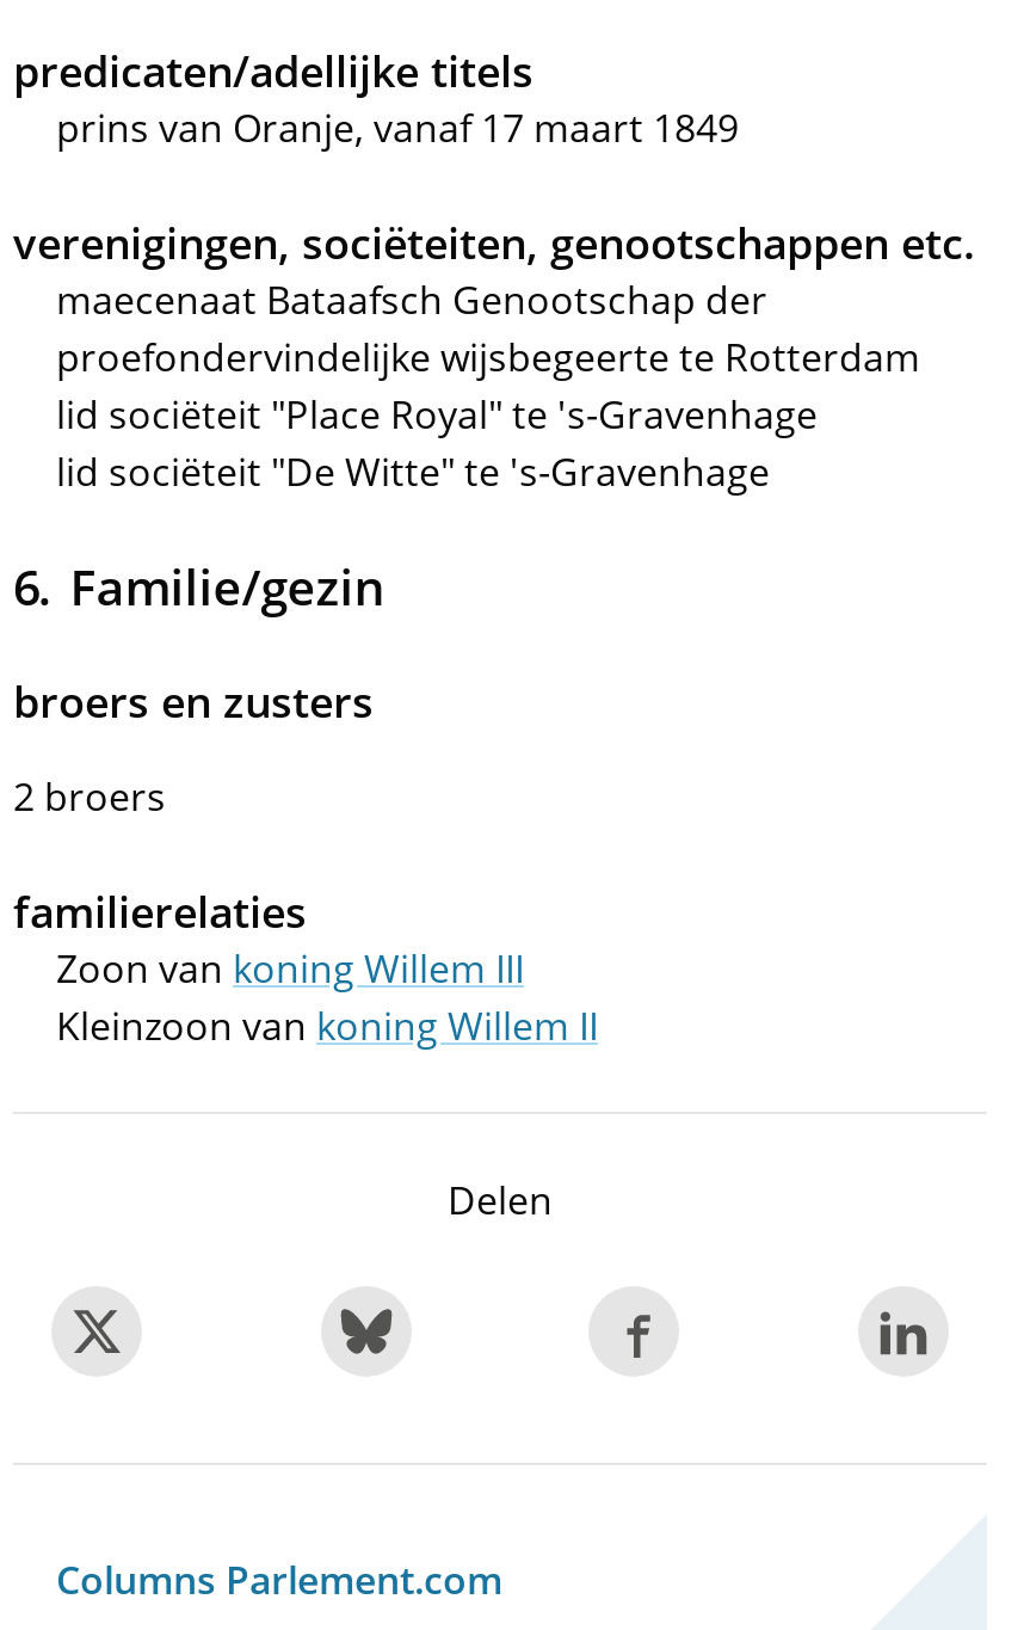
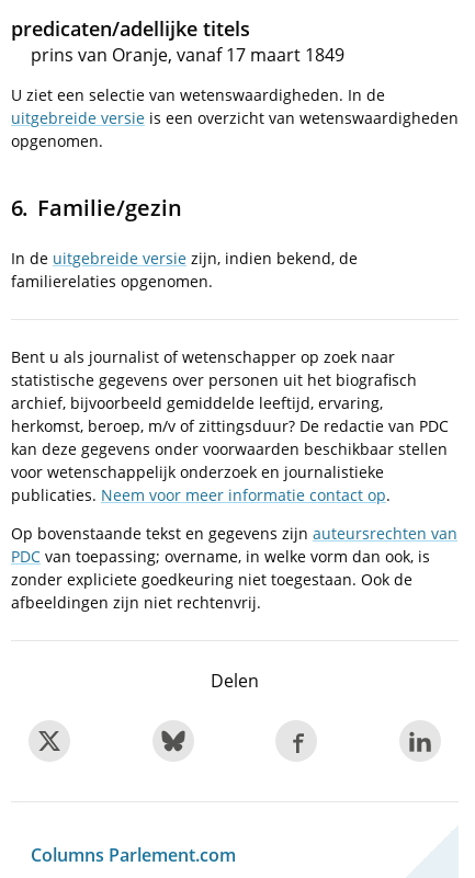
- verenigingen, sociëteiten, genootschappen etc.
- maecenaat Bataafsch Genootschap der
- proefondervindelijke wijsbegeerte te Rotterdam
- lid sociëteit "Place Royal" te 's-Gravenhage
- lid sociëteit "De Witte" te 's-Gravenhage
+ U ziet een selectie van wetenswaardigheden. In de
+ uitgebreide versie is een overzicht van wetenswaardigheden
+ opgenomen.

moved up: Familie/gezin

- broers en zusters
+ In de uitgebreide versie zijn, indien bekend, de
+ familierelaties opgenomen.

- 2 broers
+ Bent u als journalist of wetenschapper op zoek naar
+ statistische gegevens over personen uit het biografisch
+ archief, bijvoorbeeld gemiddelde leeftijd, ervaring,
+ herkomst, beroep, m/v of zittingsduur? De redactie van PDC
+ kan deze gegevens onder voorwaarden beschikbaar stellen
+ voor wetenschappelijk onderzoek en journalistieke
+ publicaties. Neem voor meer informatie contact op.

- familierelaties
- Zoon van koning Willem III
- Kleinzoon van koning Willem II
+ Op bovenstaande tekst en gegevens zijn auteursrechten van
+ PDC van toepassing; overname, in welke vorm dan ook, is
+ zonder expliciete goedkeuring niet toegestaan. Ook de
+ afbeeldingen zijn niet rechtenvrij.
